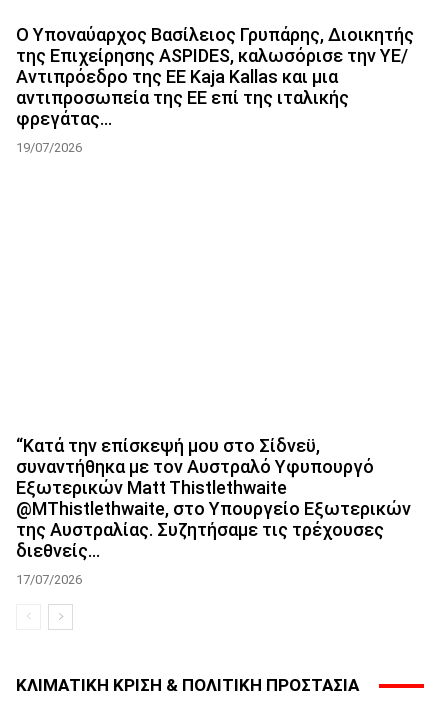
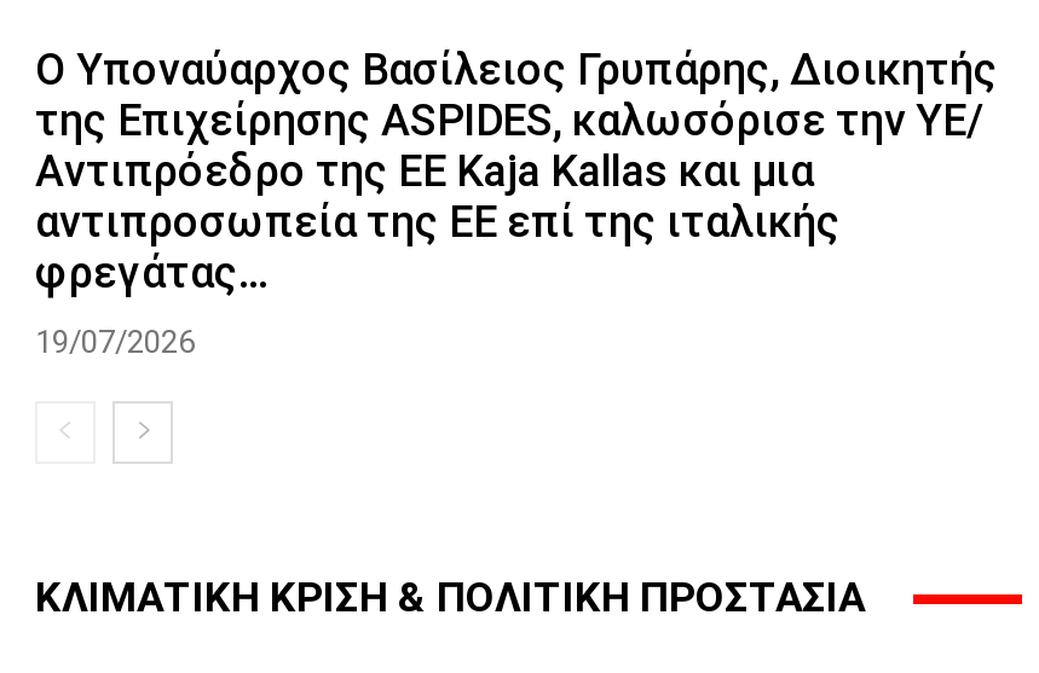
- “Κατά την επίσκεψή μου στο Σίδνεϋ,
- συναντήθηκα με τον Αυστραλό Υφυπουργό
- Εξωτερικών Matt Thistlethwaite
- @MThistlethwaite, στο Υπουργείο Εξωτερικών
- της Αυστραλίας. Συζητήσαμε τις τρέχουσες
- διεθνείς...
- 17/07/2026
